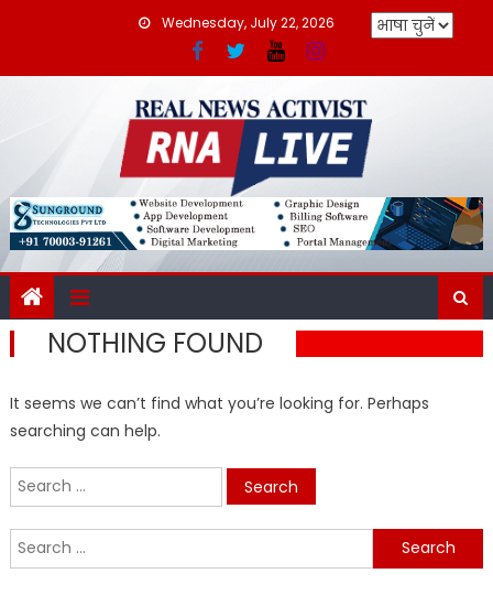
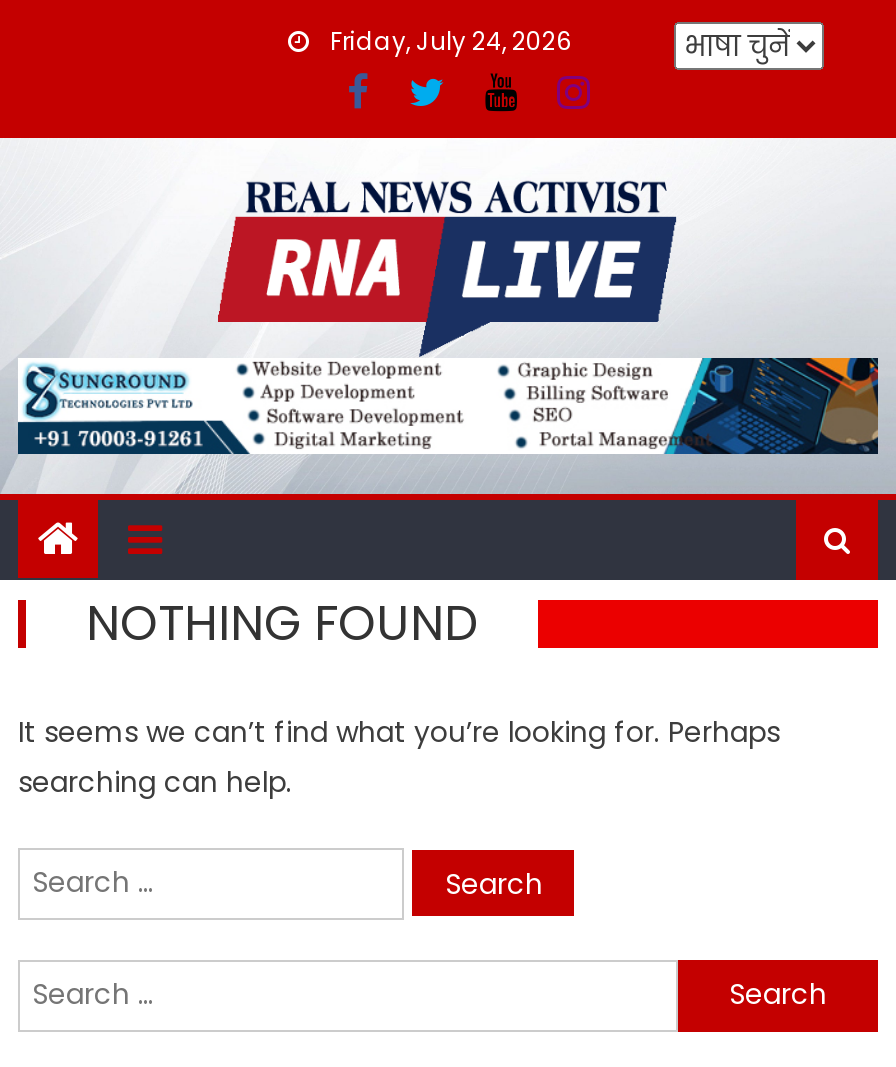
- Wednesday, July 22, 2026
+ Friday, July 24, 2026
